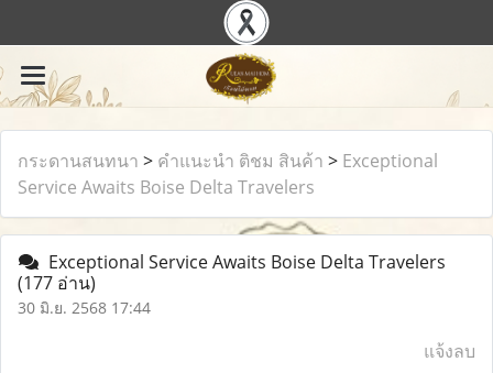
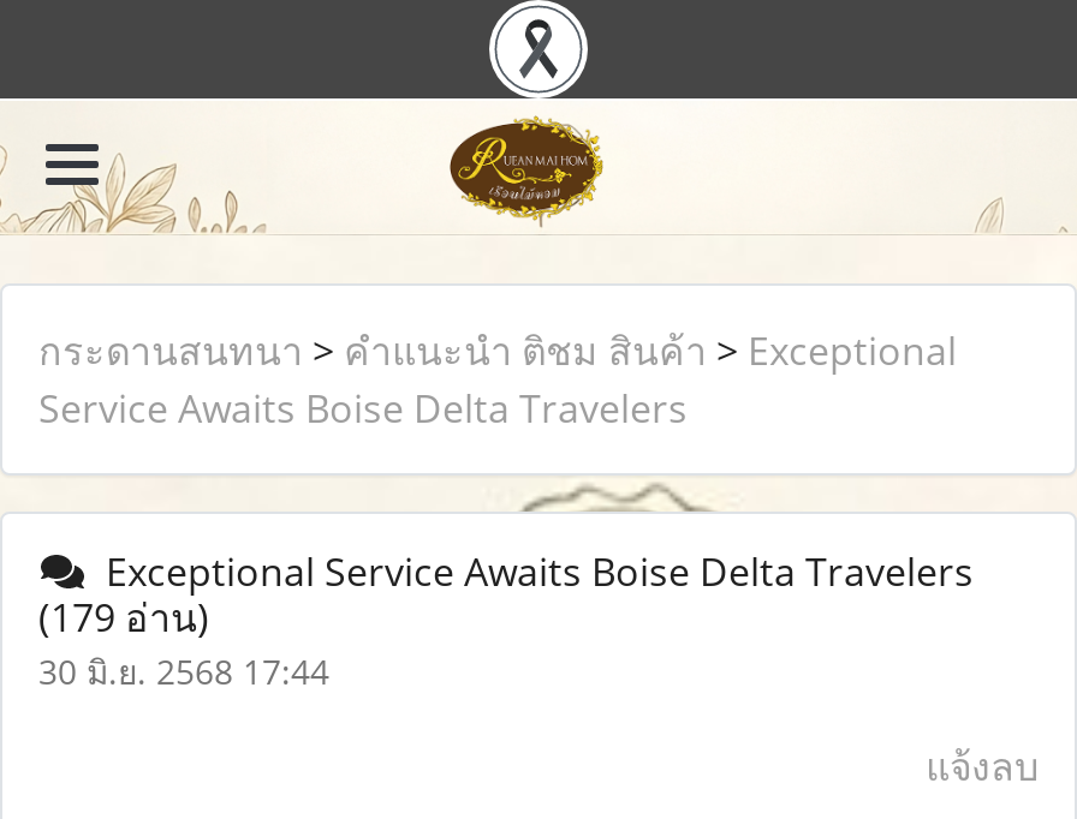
- (177 อ่าน)
+ (179 อ่าน)
